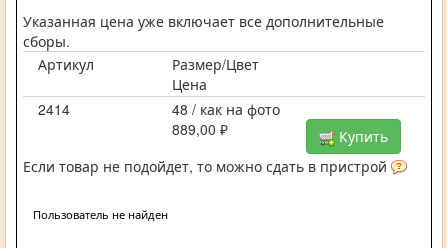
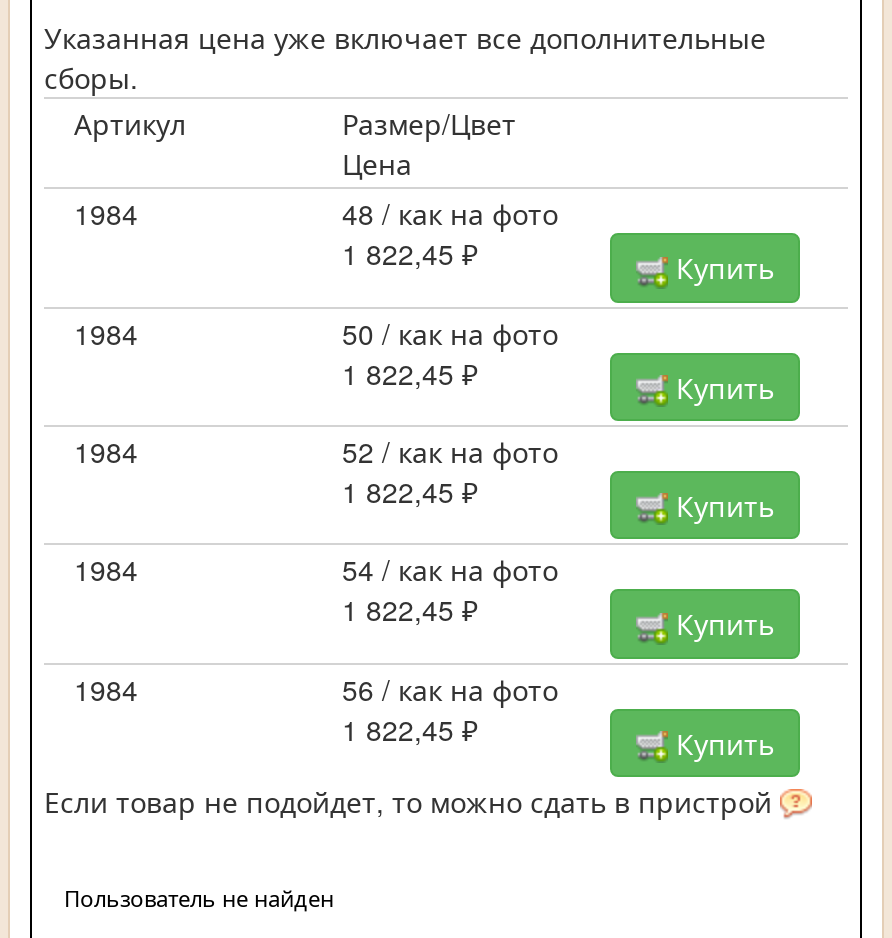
- 2414
+ 1984

- 889,00 ₽
+ 1 822,45 ₽
+ Купить
+ 1984
+ 50 / как на фото
+ 1 822,45 ₽
+ Купить
+ 1984
+ 52 / как на фото
+ 1 822,45 ₽
+ Купить
+ 1984
+ 54 / как на фото
+ 1 822,45 ₽
+ Купить
+ 1984
+ 56 / как на фото
+ 1 822,45 ₽
